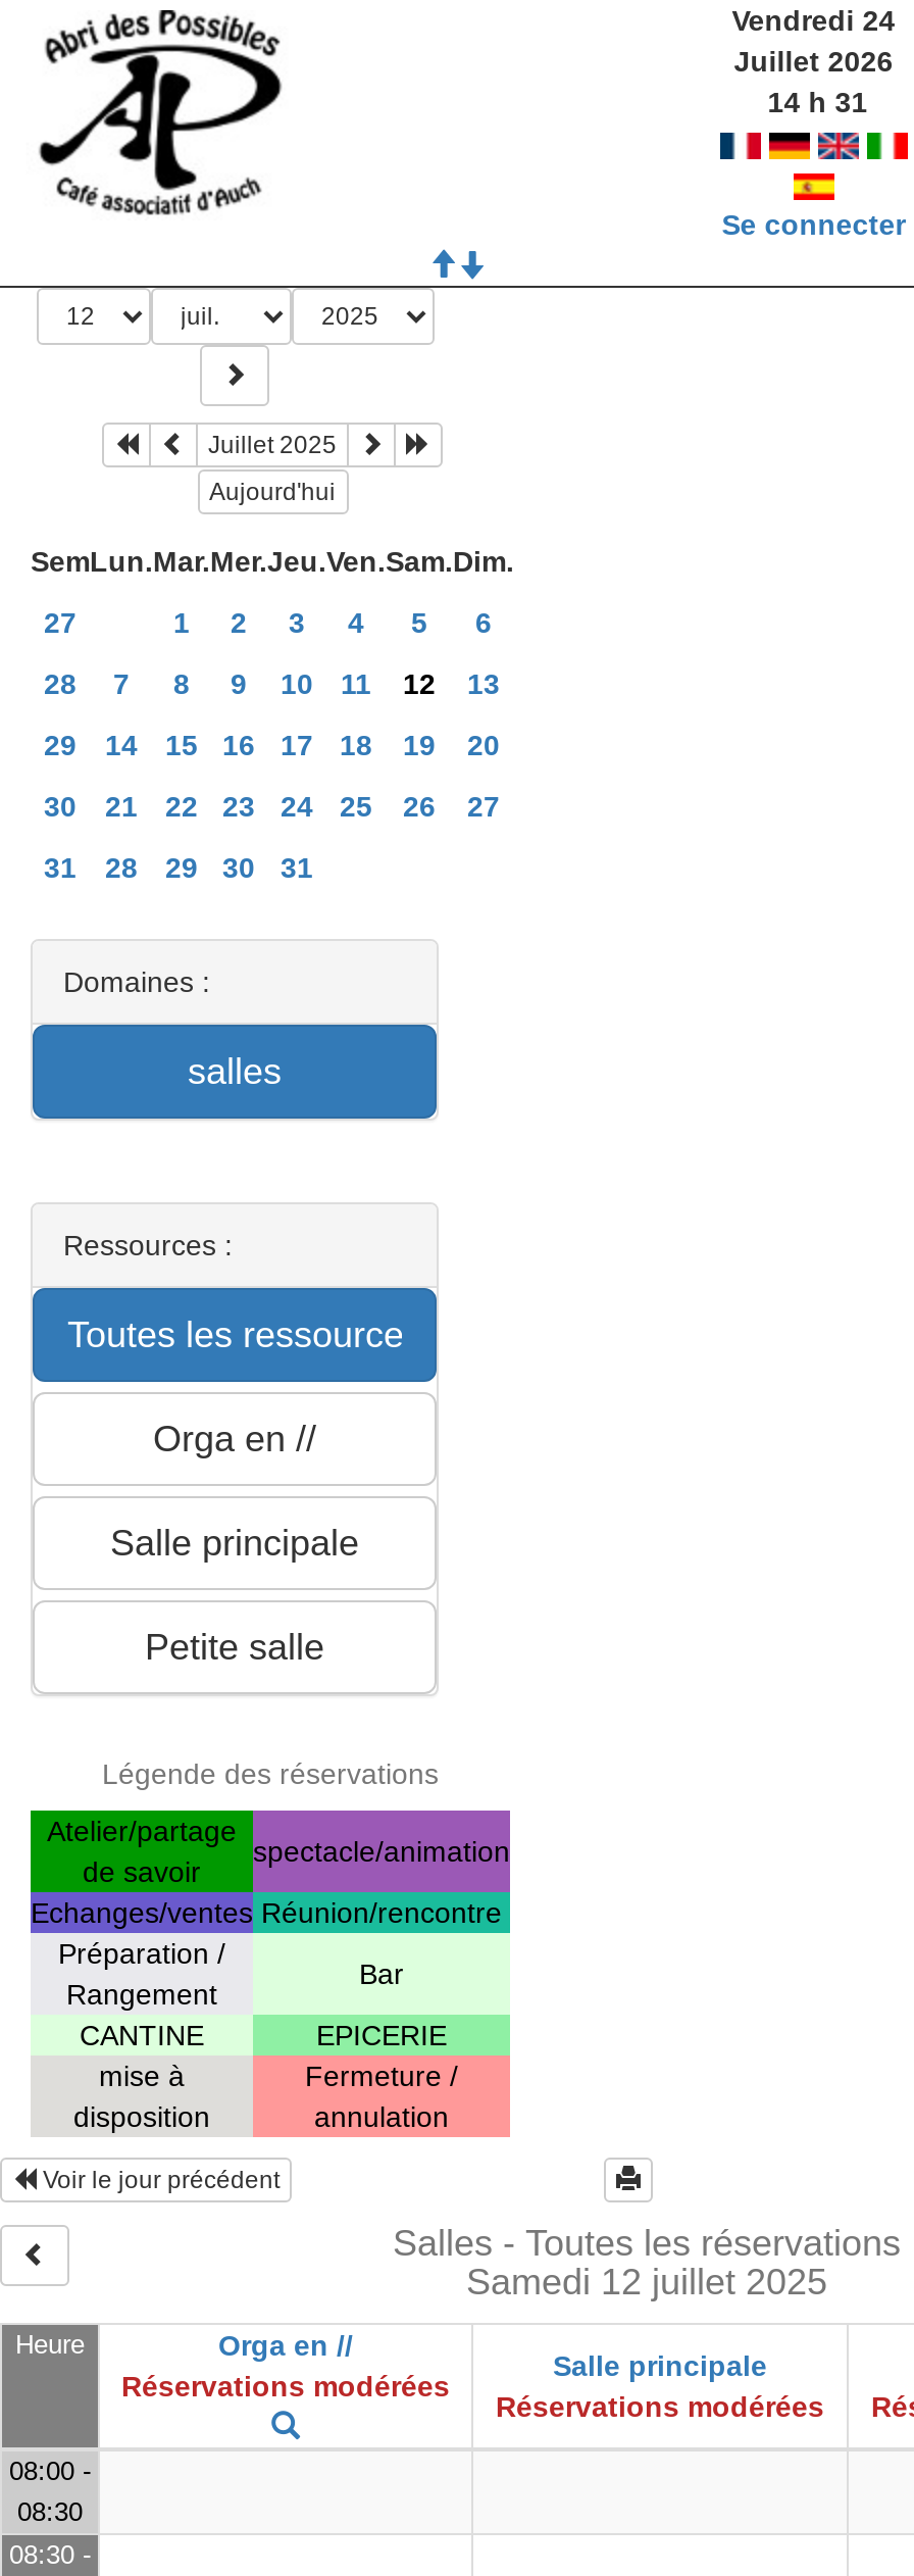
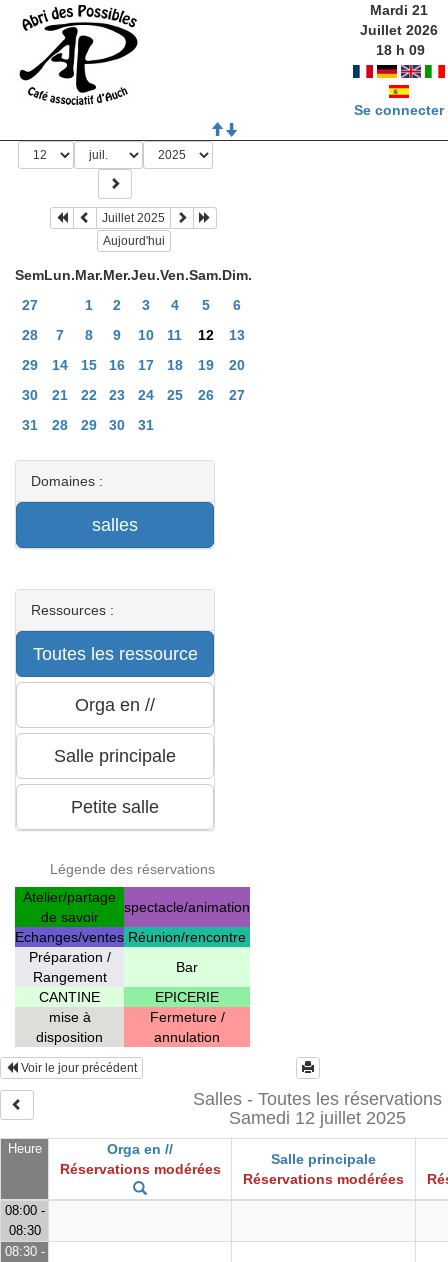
- Vendredi 24
+ Mardi 21

- 14 h 31
+ 18 h 09
